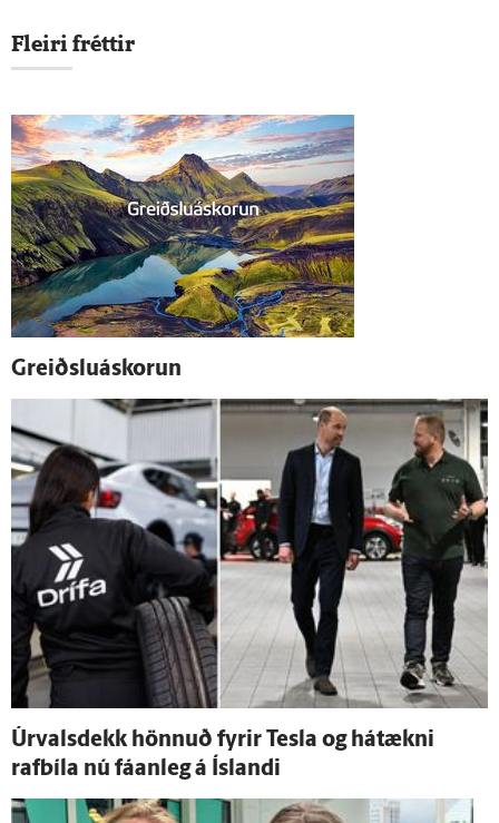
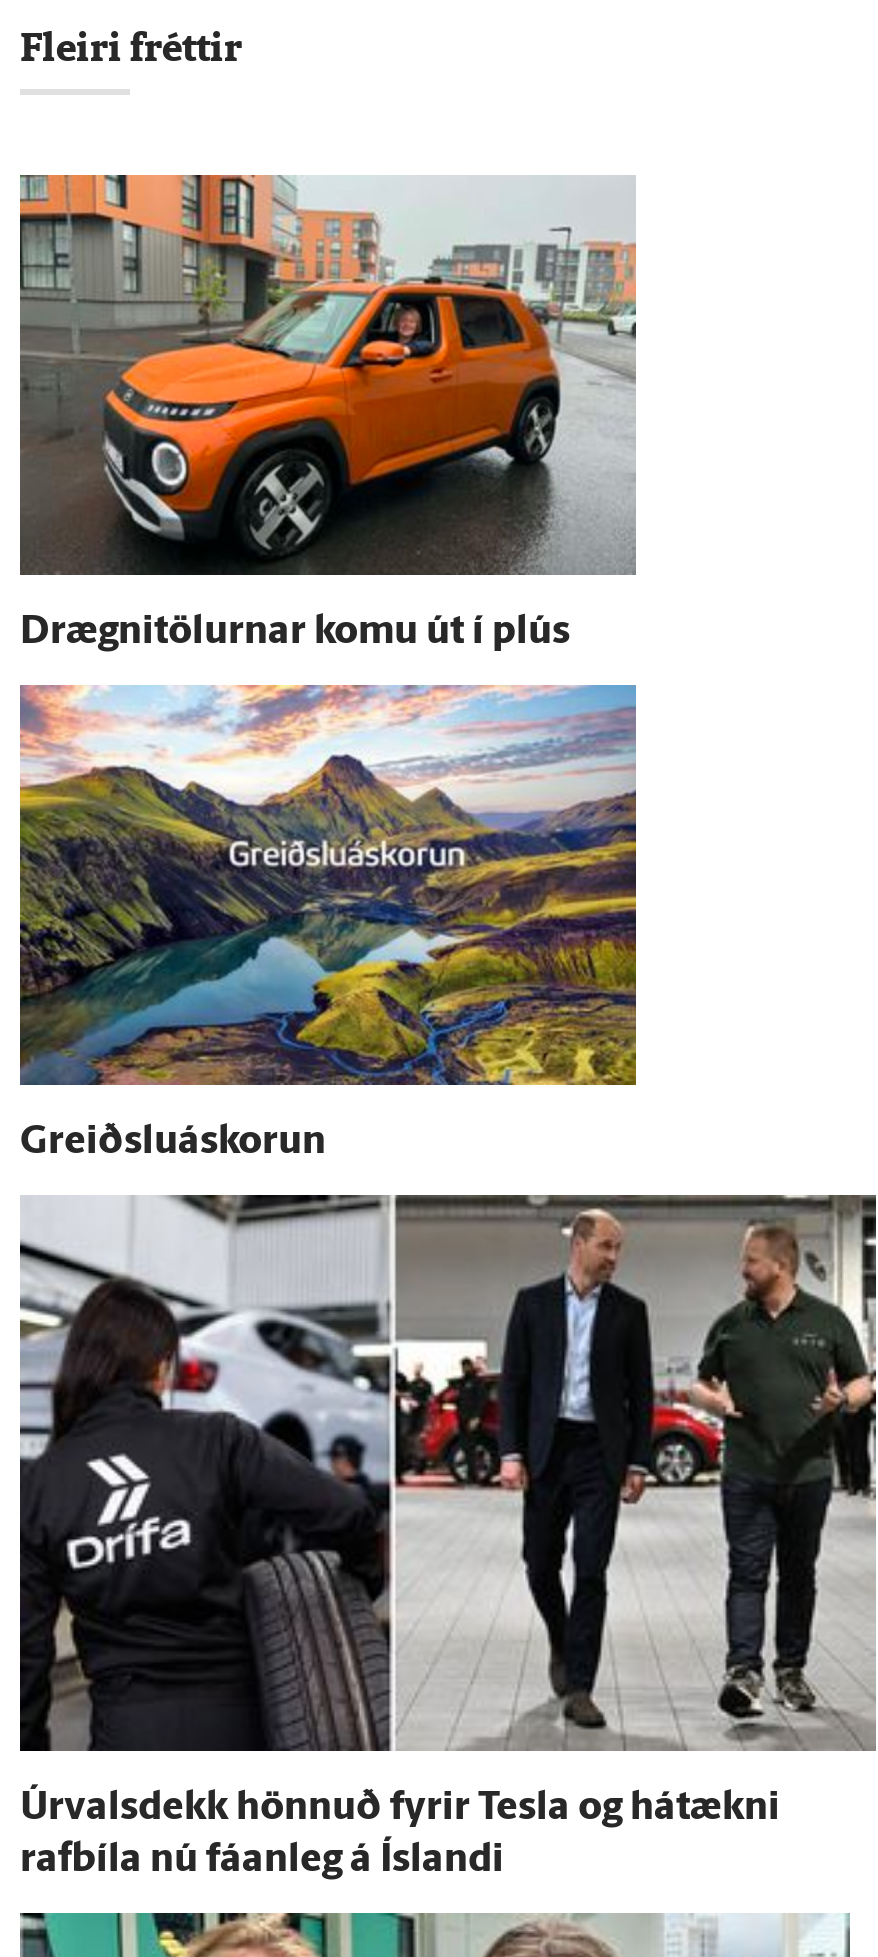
+ [image]
+ Drægnitölurnar komu út í plús
